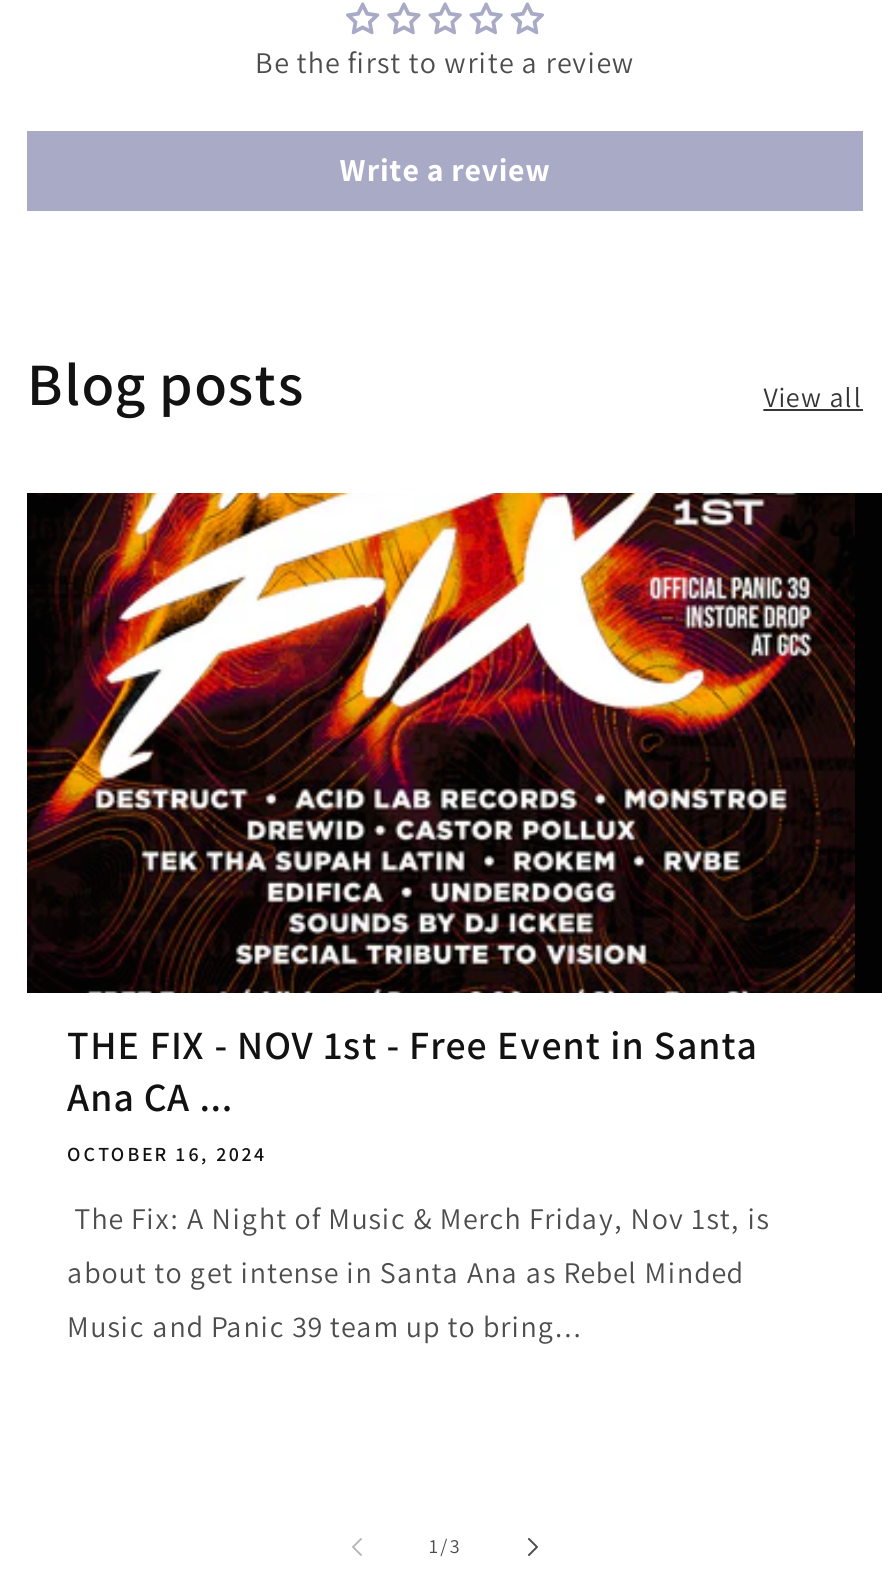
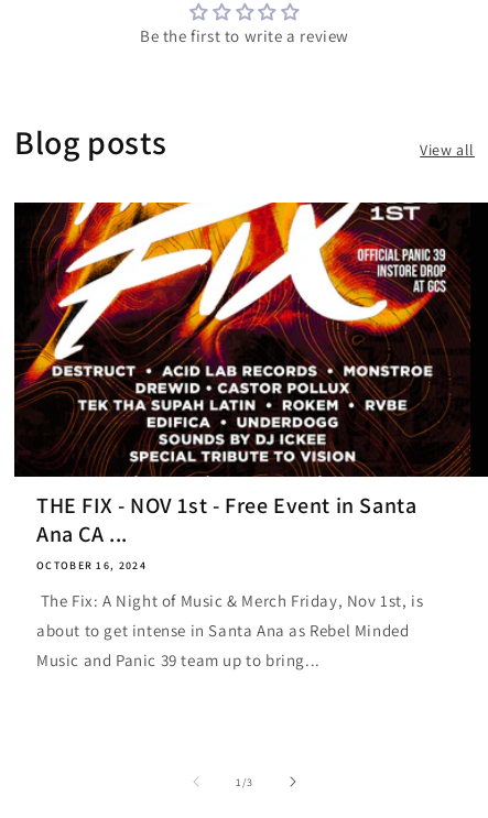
- Write a review
